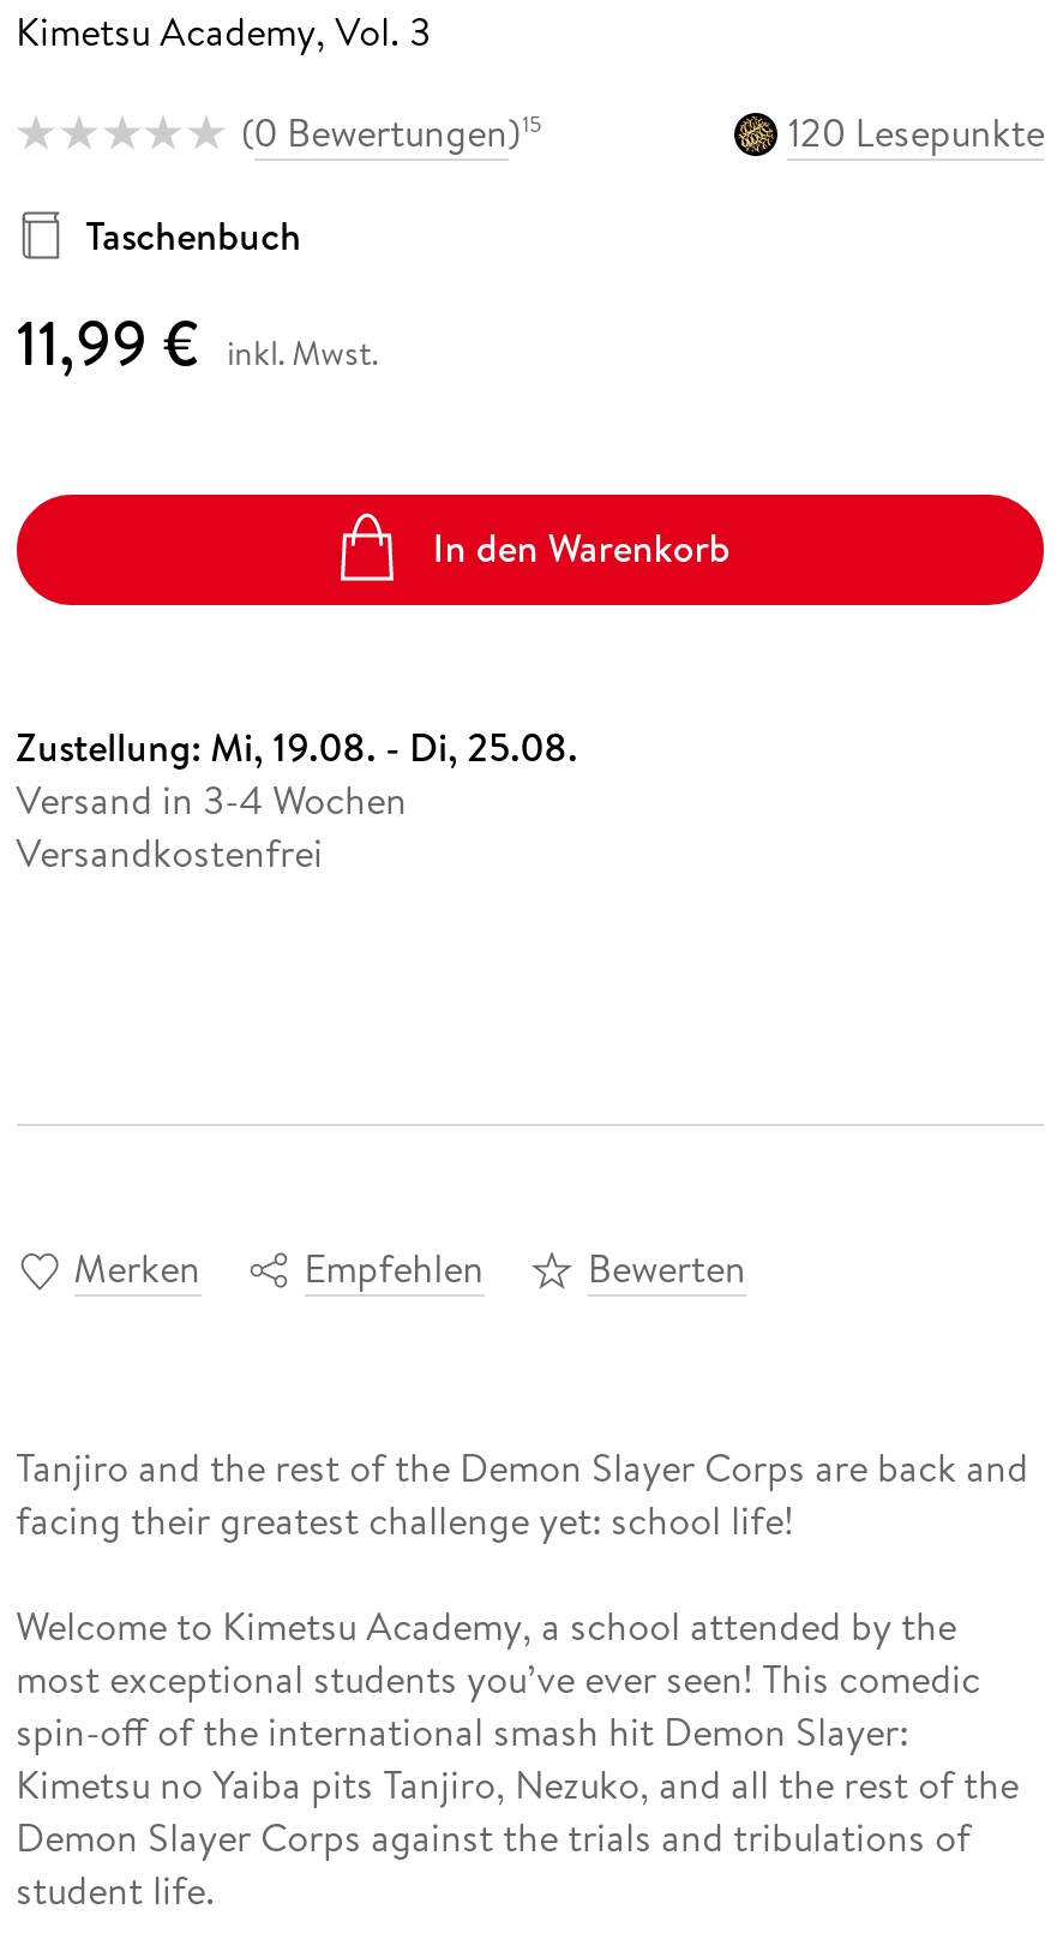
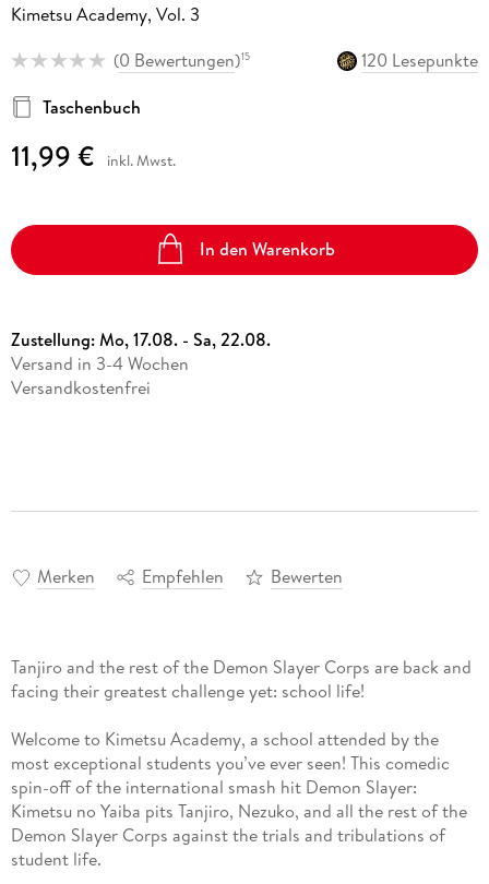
- Zustellung: Mi, 19.08. - Di, 25.08.
+ Zustellung: Mo, 17.08. - Sa, 22.08.
